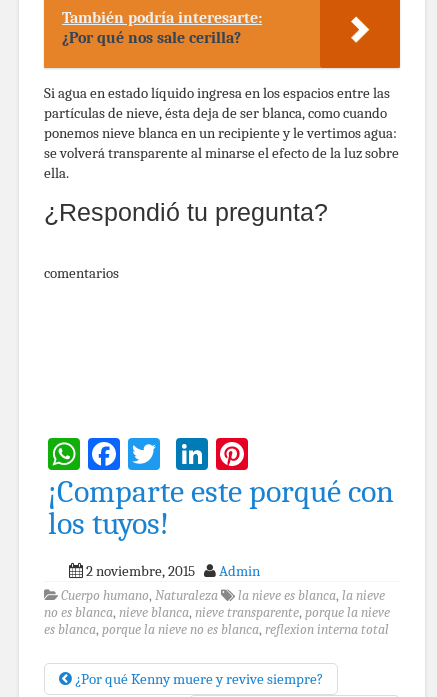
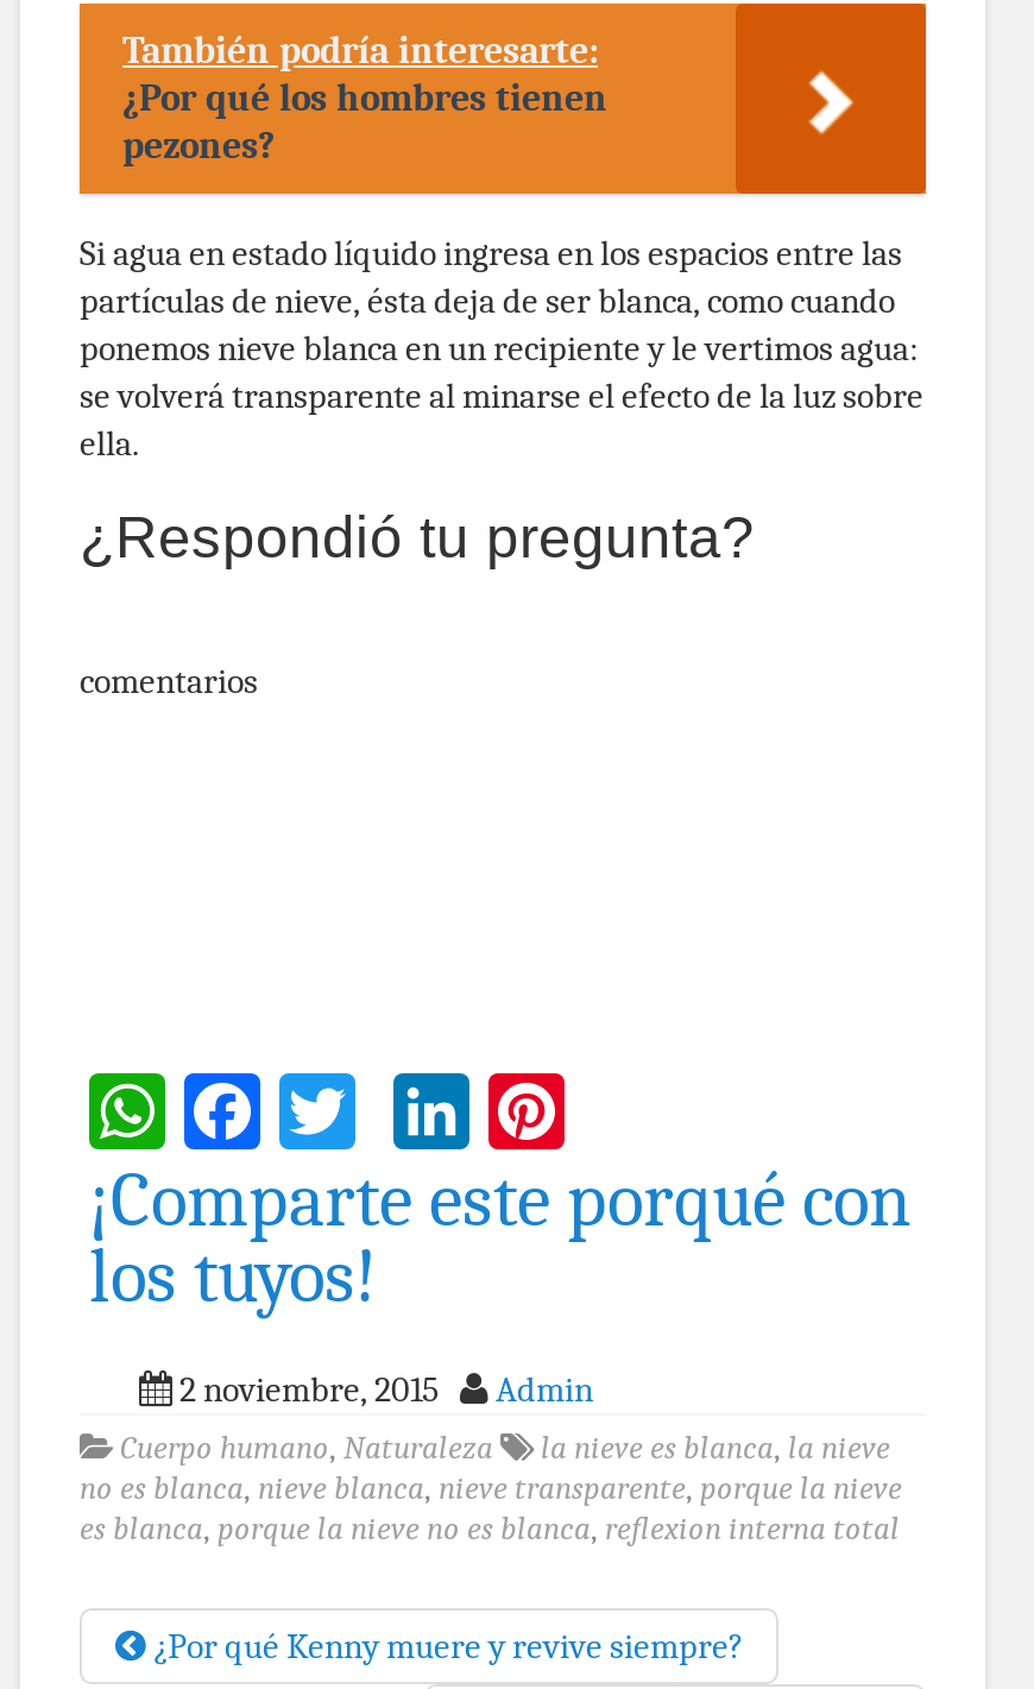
- ¿Por qué nos sale cerilla?
+ ¿Por qué los hombres tienen
+ pezones?
